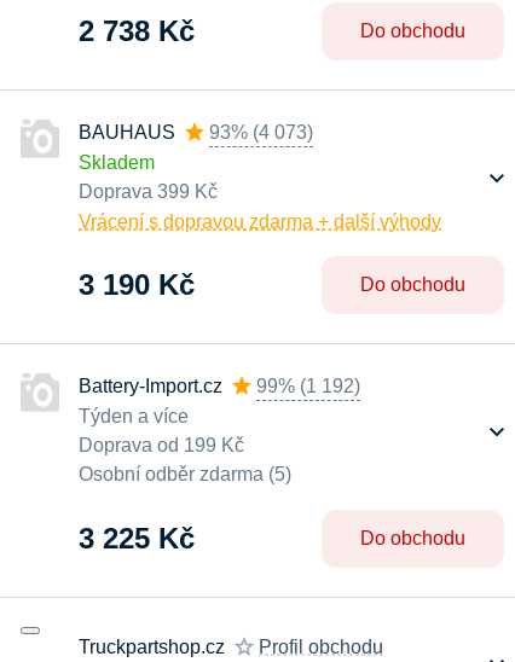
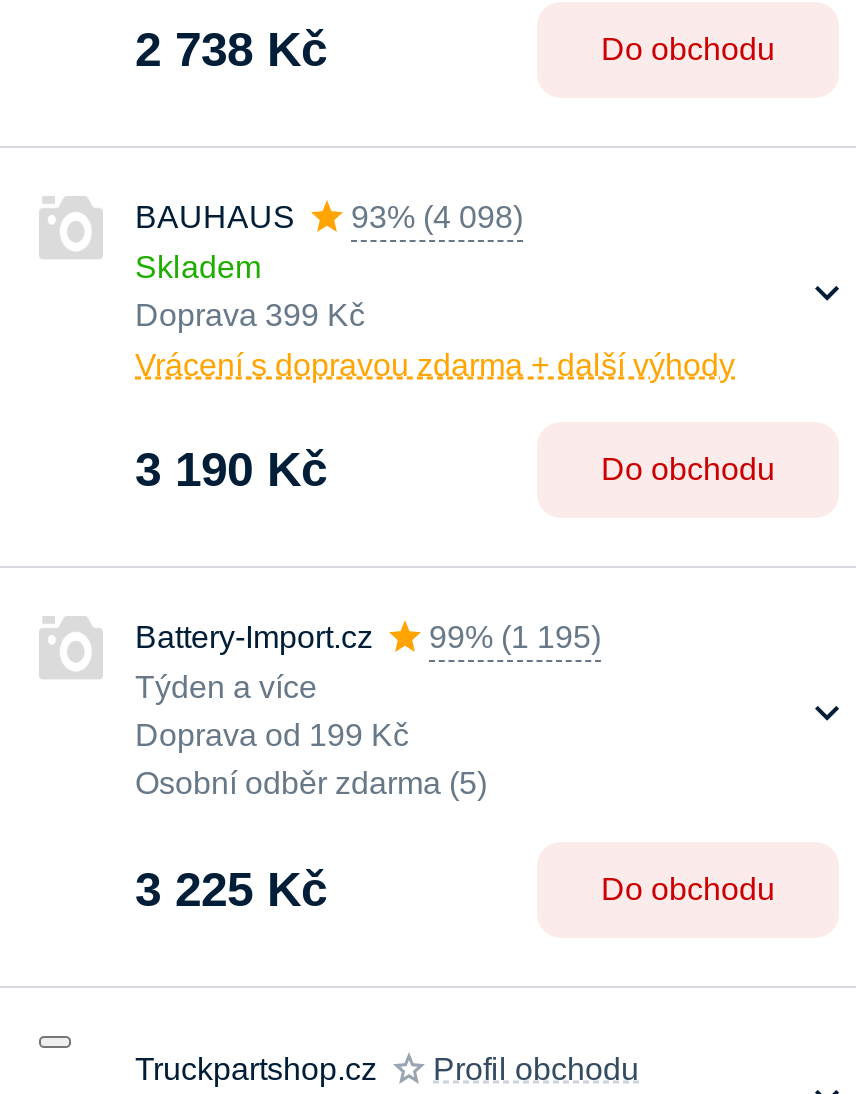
- BAUHAUS 93% (4 073)
+ BAUHAUS 93% (4 098)

- Battery-Import.cz 99% (1 192)
+ Battery-Import.cz 99% (1 195)
